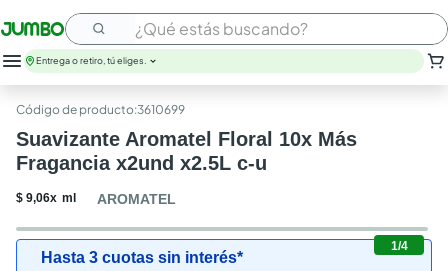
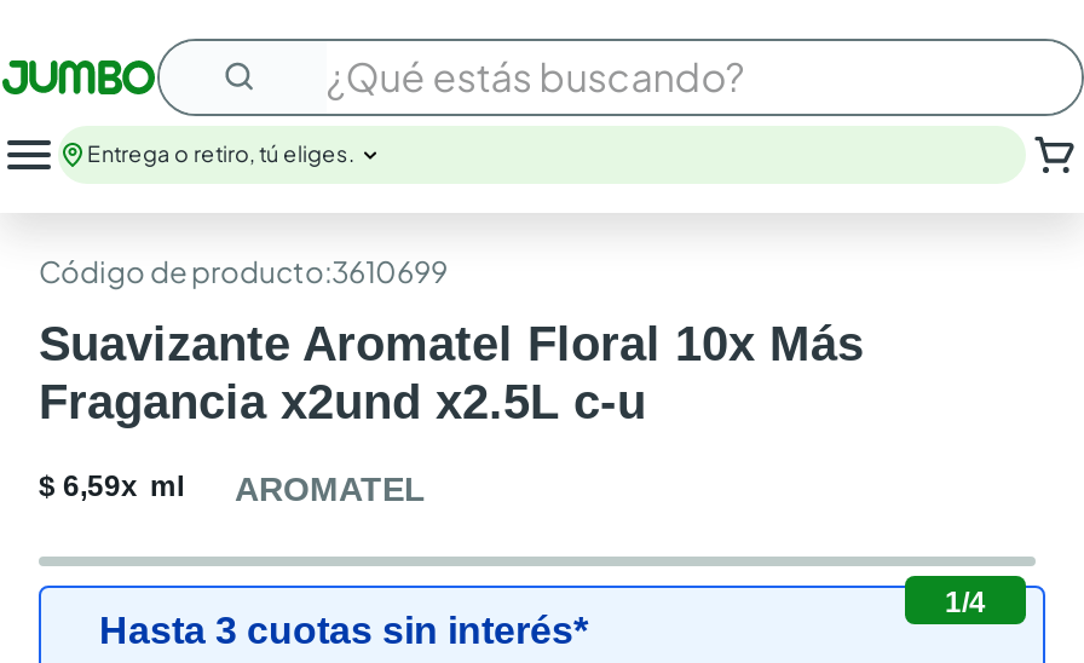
- $ 9,06x ml AROMATEL
+ $ 6,59x ml AROMATEL
